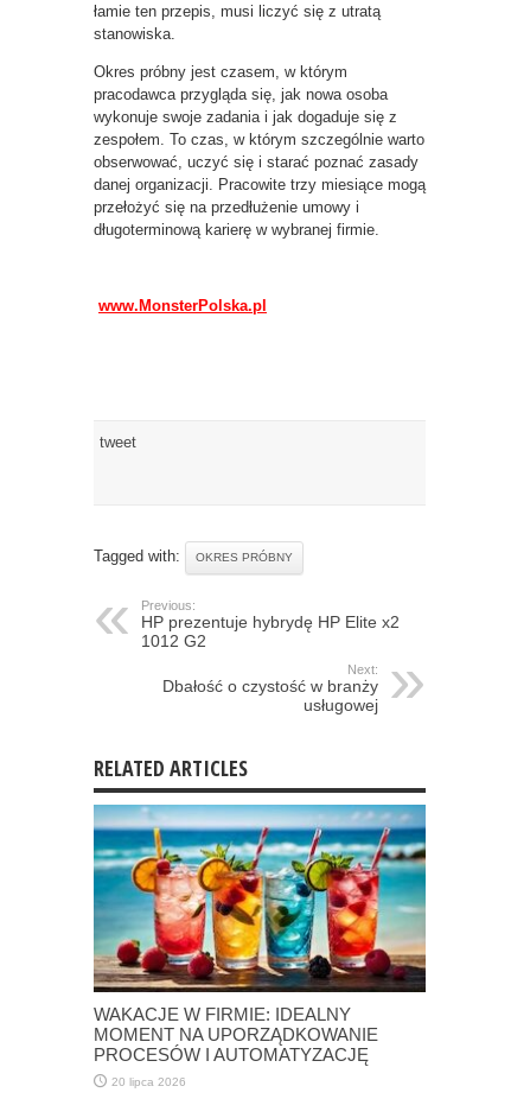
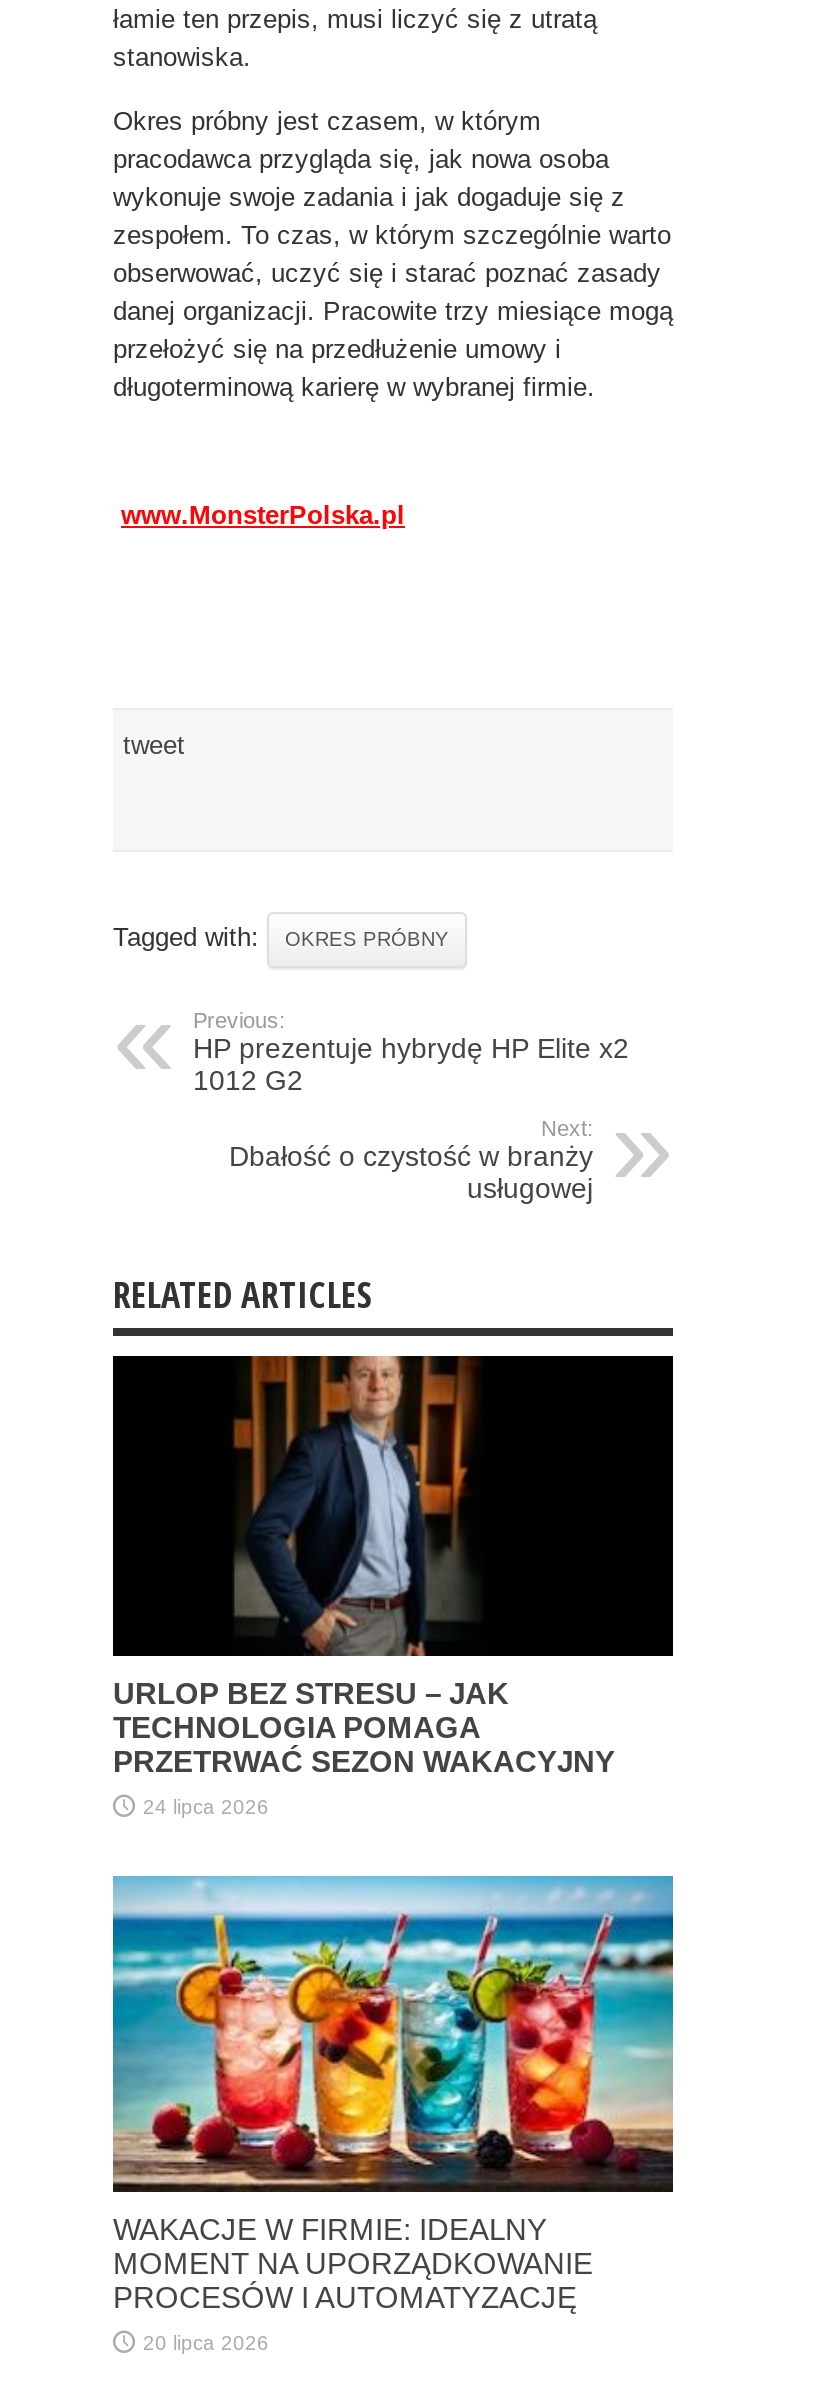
+ [image]
+ URLOP BEZ STRESU – JAK
+ TECHNOLOGIA POMAGA
+ PRZETRWAĆ SEZON WAKACYJNY
+ 24 lipca 2026
